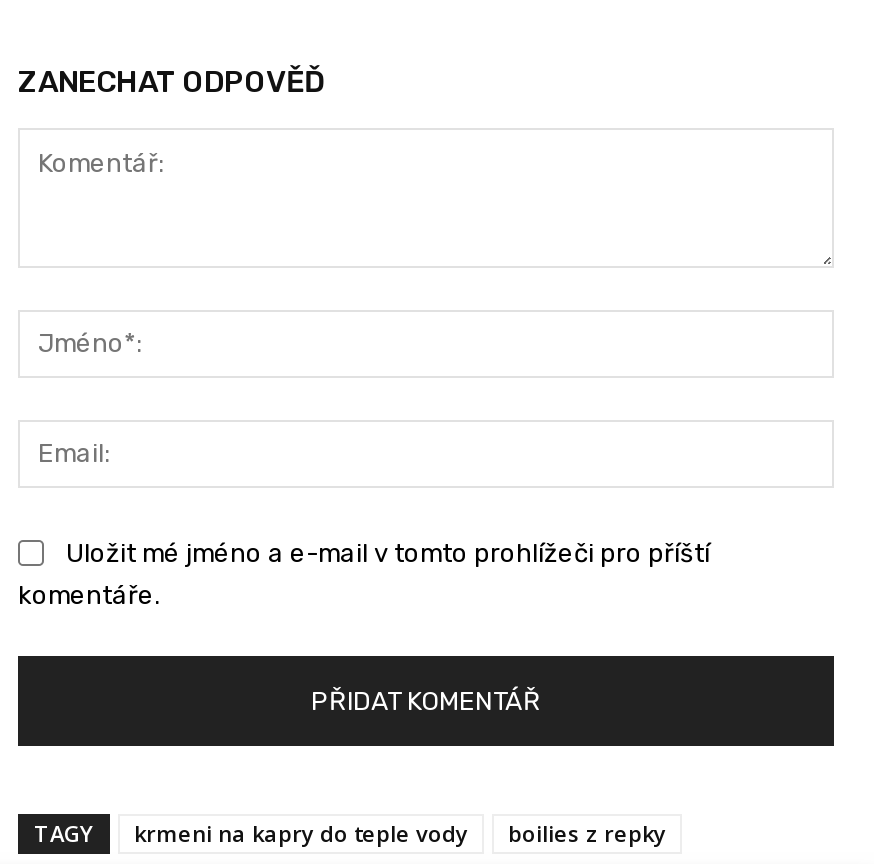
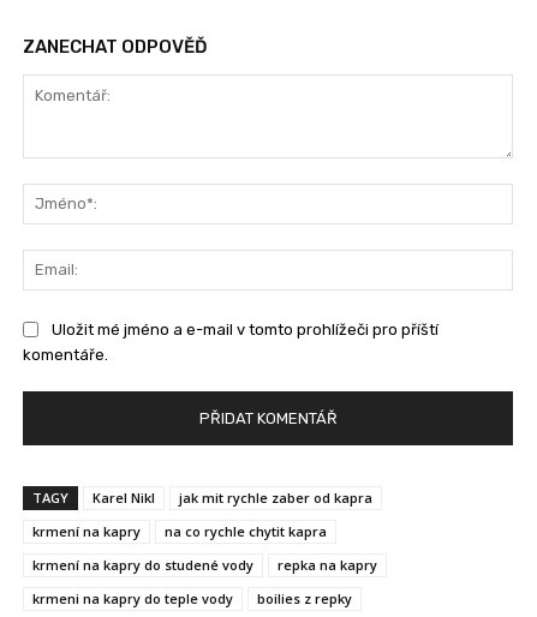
+ Karel Nikl
+ jak mit rychle zaber od kapra
+ krmení na kapry
+ na co rychle chytit kapra
+ krmení na kapry do studené vody
+ repka na kapry
